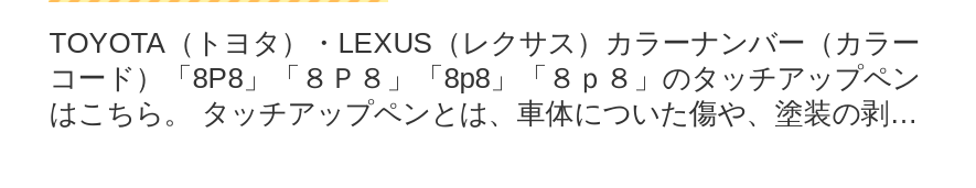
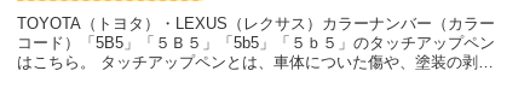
- コード）「8P8」「８Ｐ８」「8p8」「８ｐ８」のタッチアップペン
+ コード）「5B5」「５Ｂ５」「5b5」「５ｂ５」のタッチアップペン
